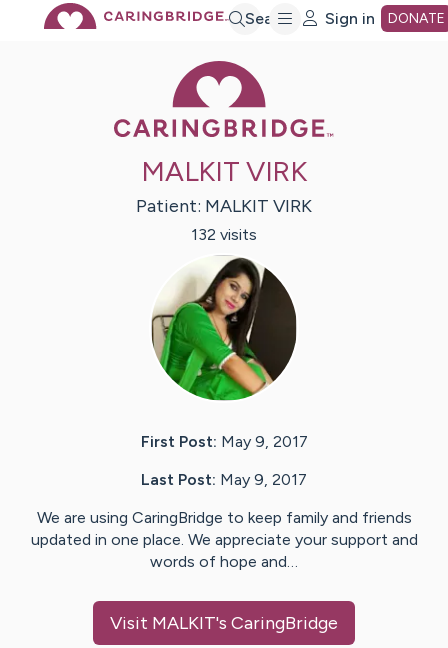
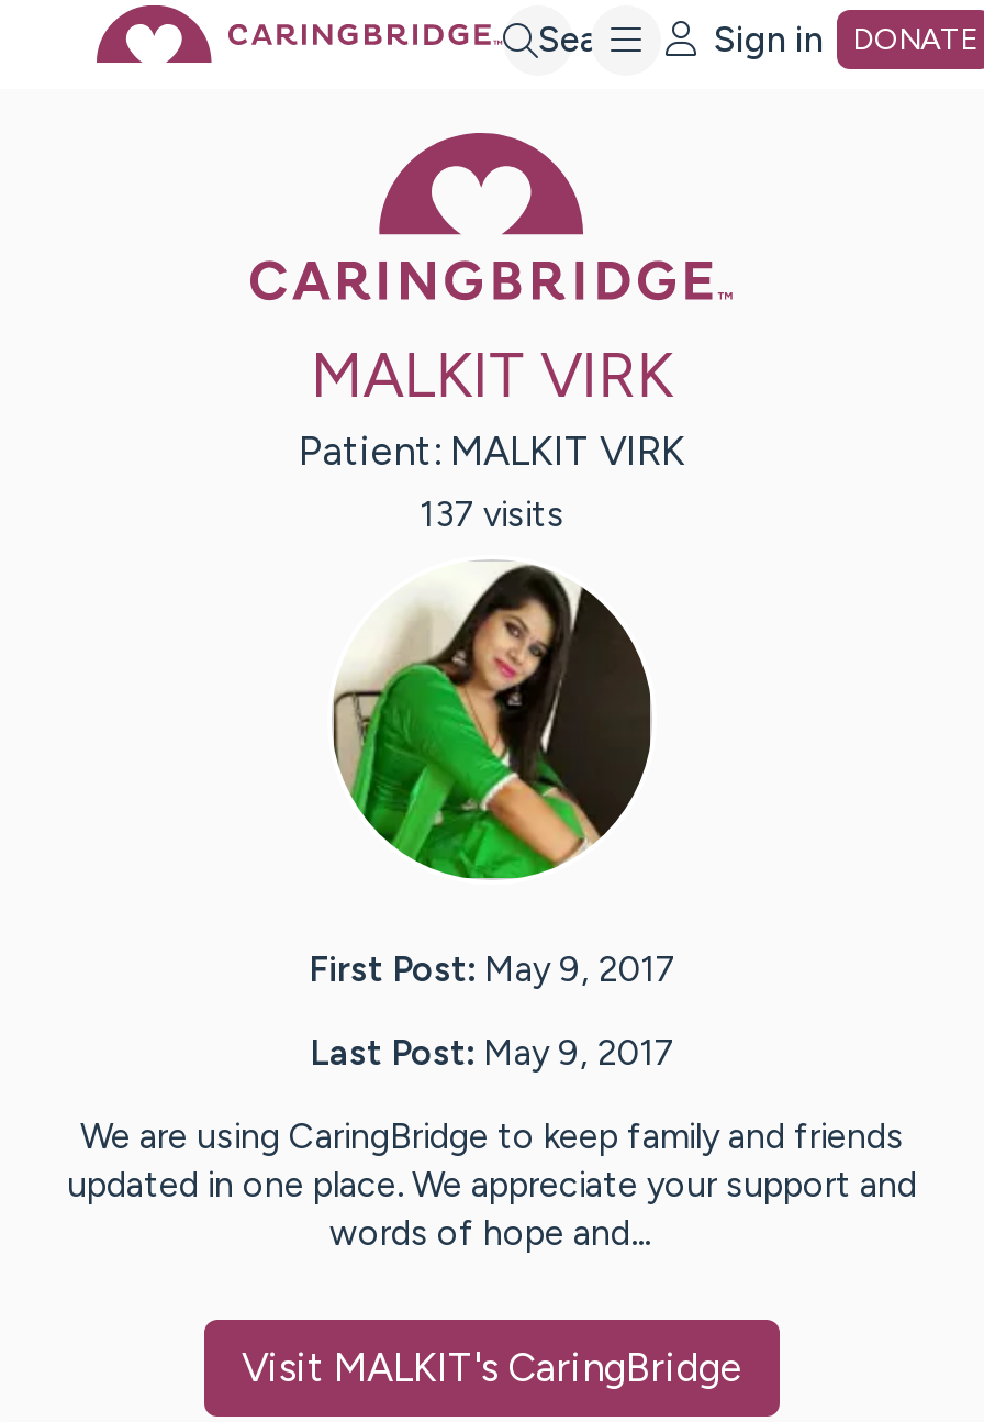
- 132 visits
+ 137 visits
